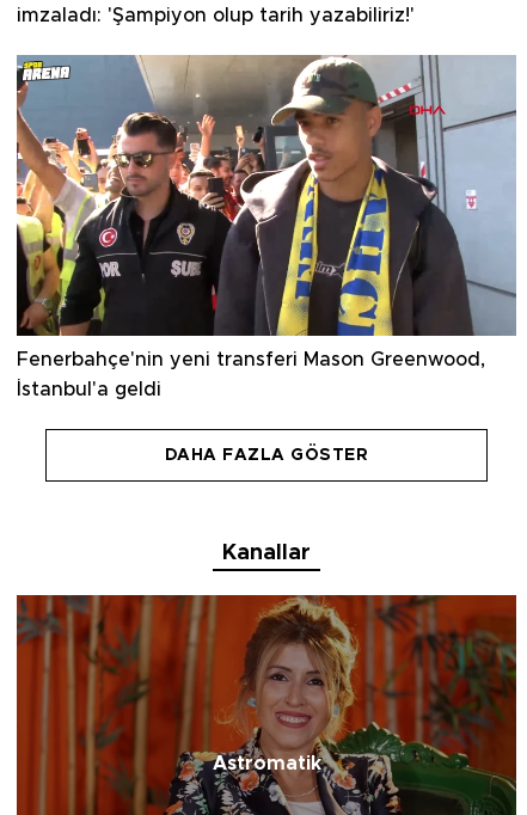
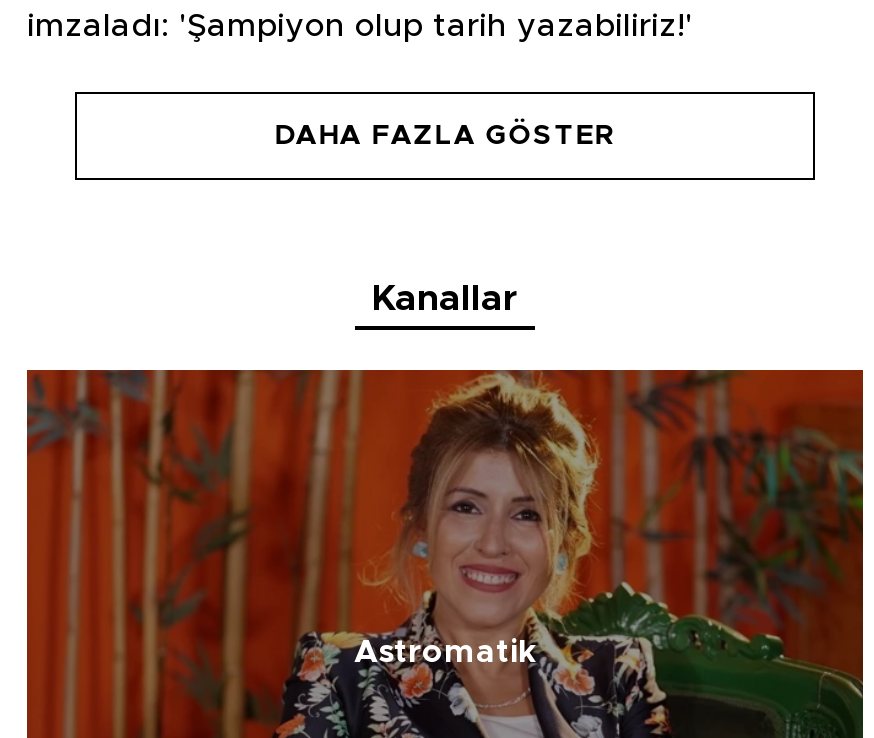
- [image]
- Fenerbahçe'nin yeni transferi Mason Greenwood,
- İstanbul'a geldi
